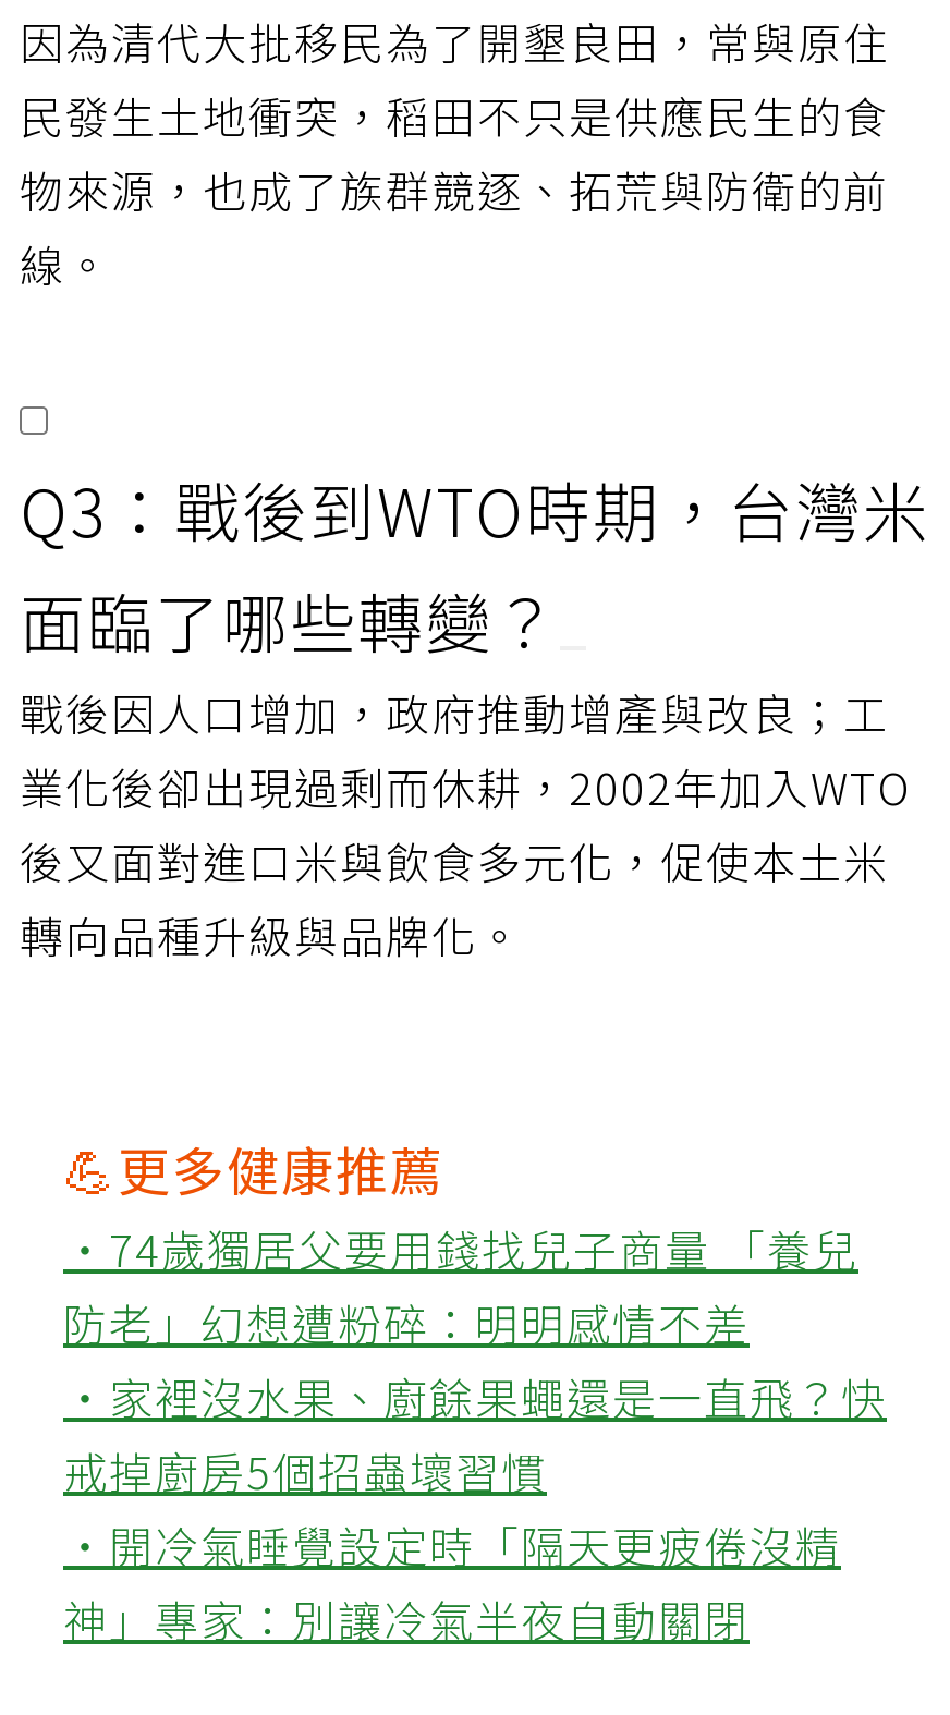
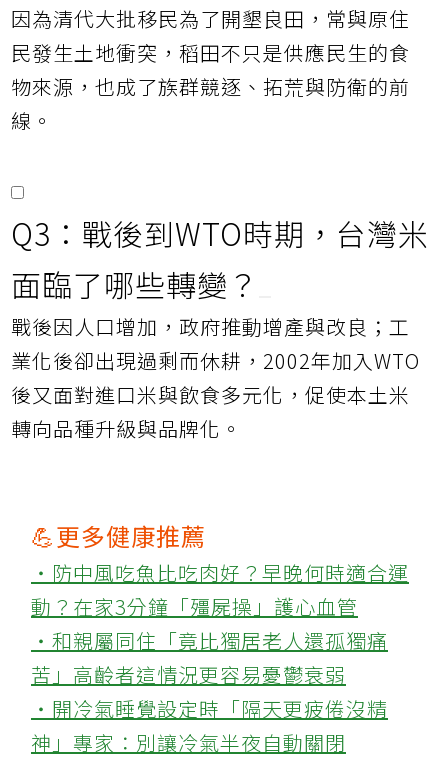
- ‧74歲獨居父要用錢找兒子商量 「養兒
- 防老」幻想遭粉碎：明明感情不差
- ‧家裡沒水果、廚餘果蠅還是一直飛？快
- 戒掉廚房5個招蟲壞習慣
+ ‧防中風吃魚比吃肉好？早晚何時適合運
+ 動？在家3分鐘「殭屍操」護心血管
+ ‧和親屬同住「竟比獨居老人還孤獨痛
+ 苦」高齡者這情況更容易憂鬱衰弱
